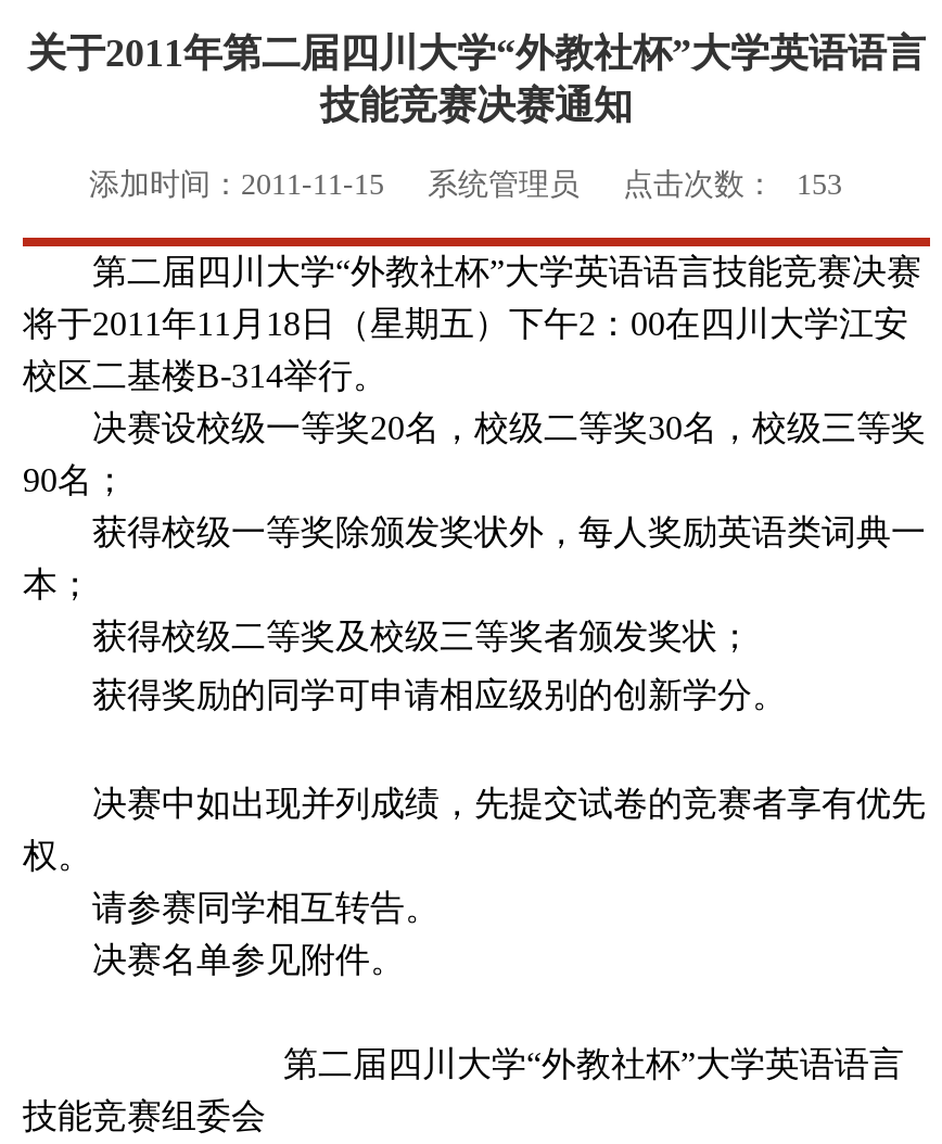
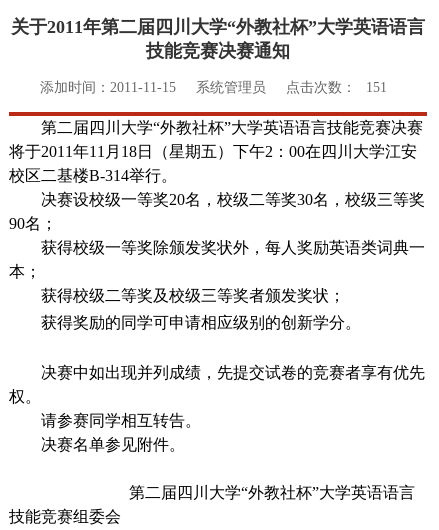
- 添加时间：2011-11-15 系统管理员 点击次数： 153
+ 添加时间：2011-11-15 系统管理员 点击次数： 151
